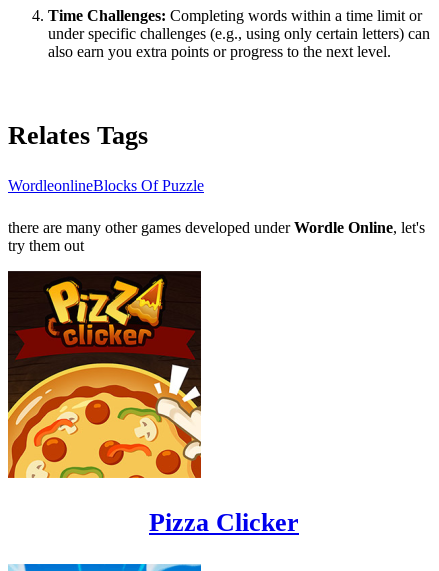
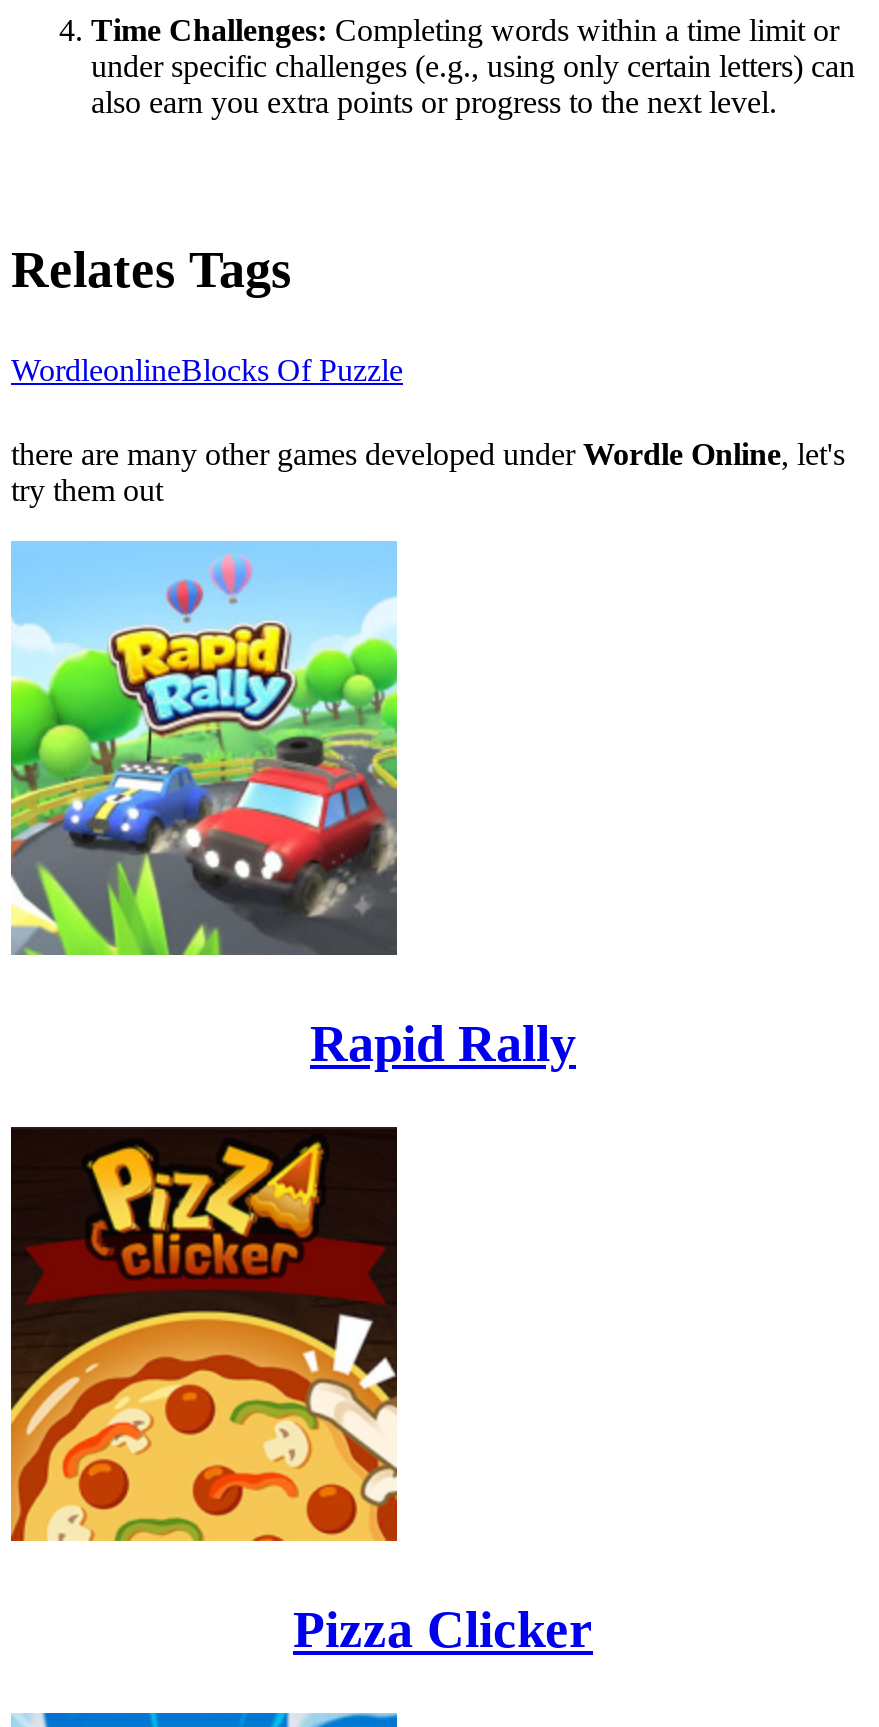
+ [image]
+ Rapid Rally
